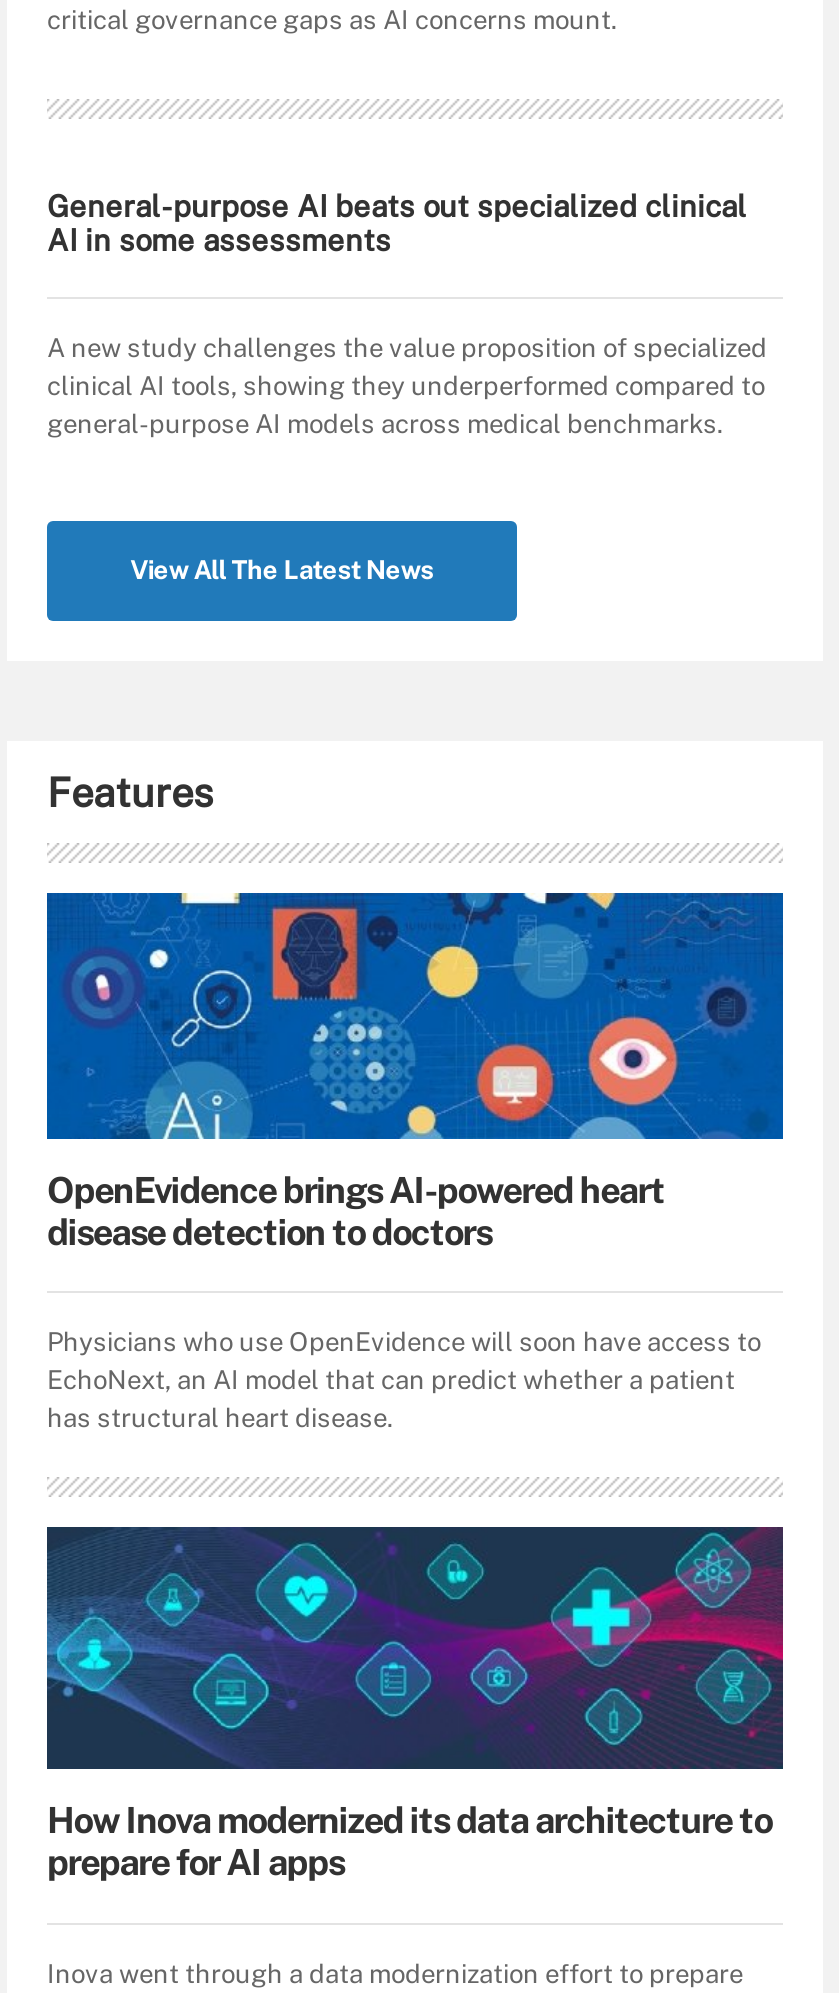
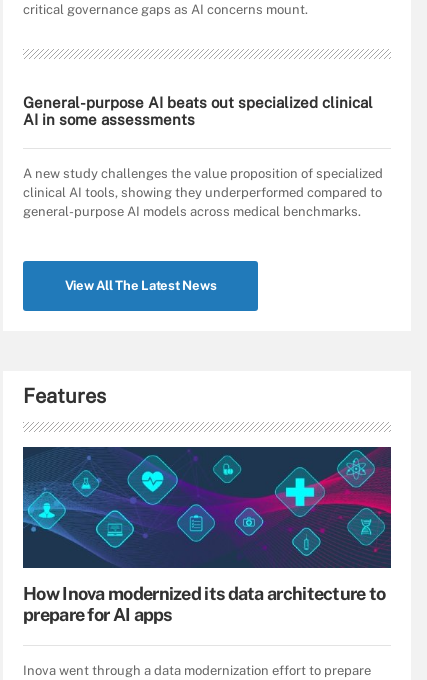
- [image]
- OpenEvidence brings AI-powered heart
- disease detection to doctors
- Physicians who use OpenEvidence will soon have access to
- EchoNext, an AI model that can predict whether a patient
- has structural heart disease.
